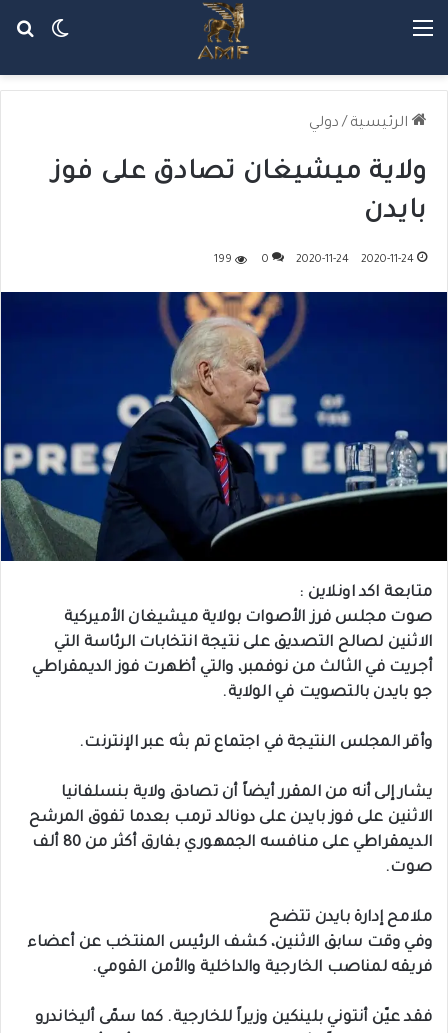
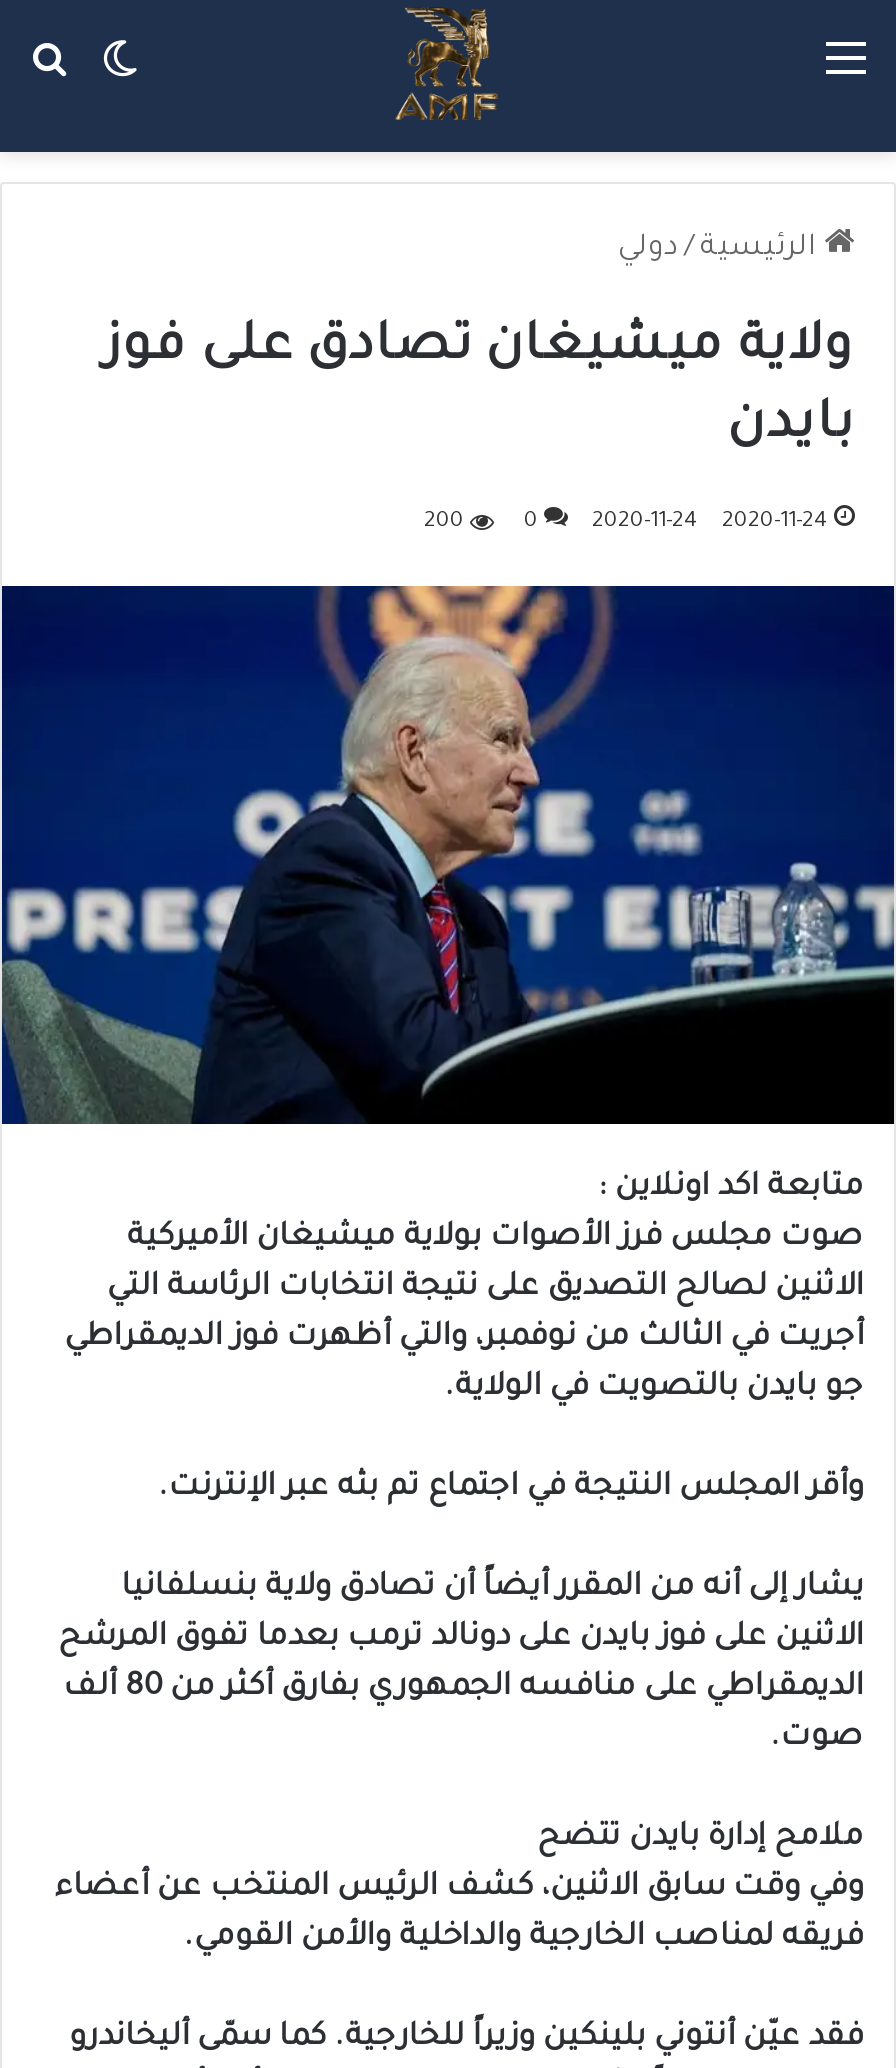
- 199
+ 200
